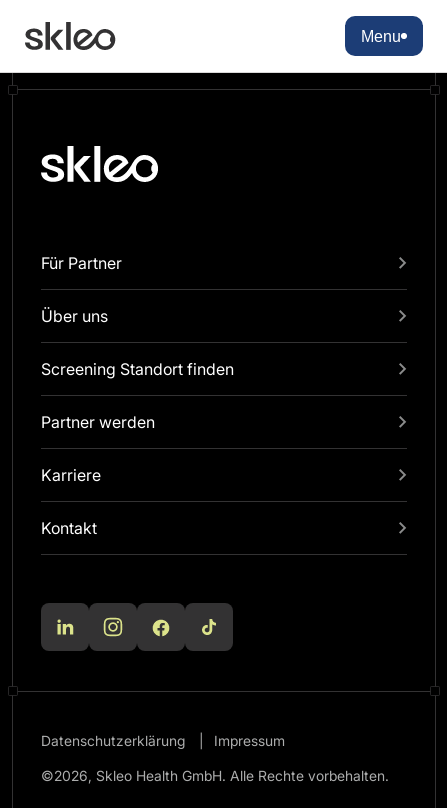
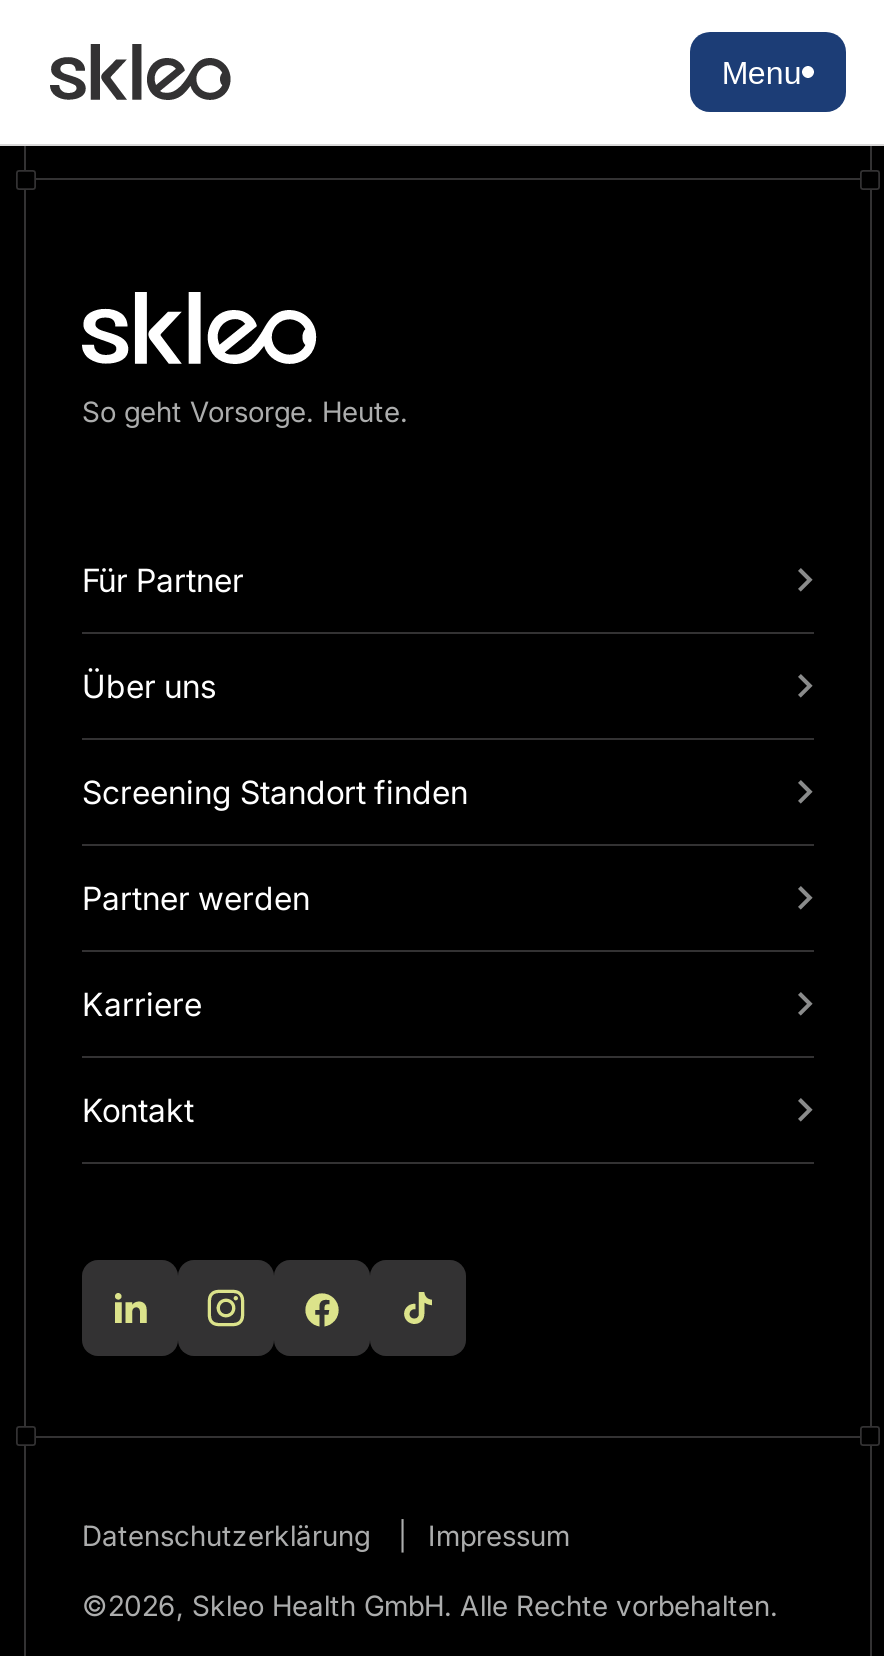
+ So geht Vorsorge. Heute.
